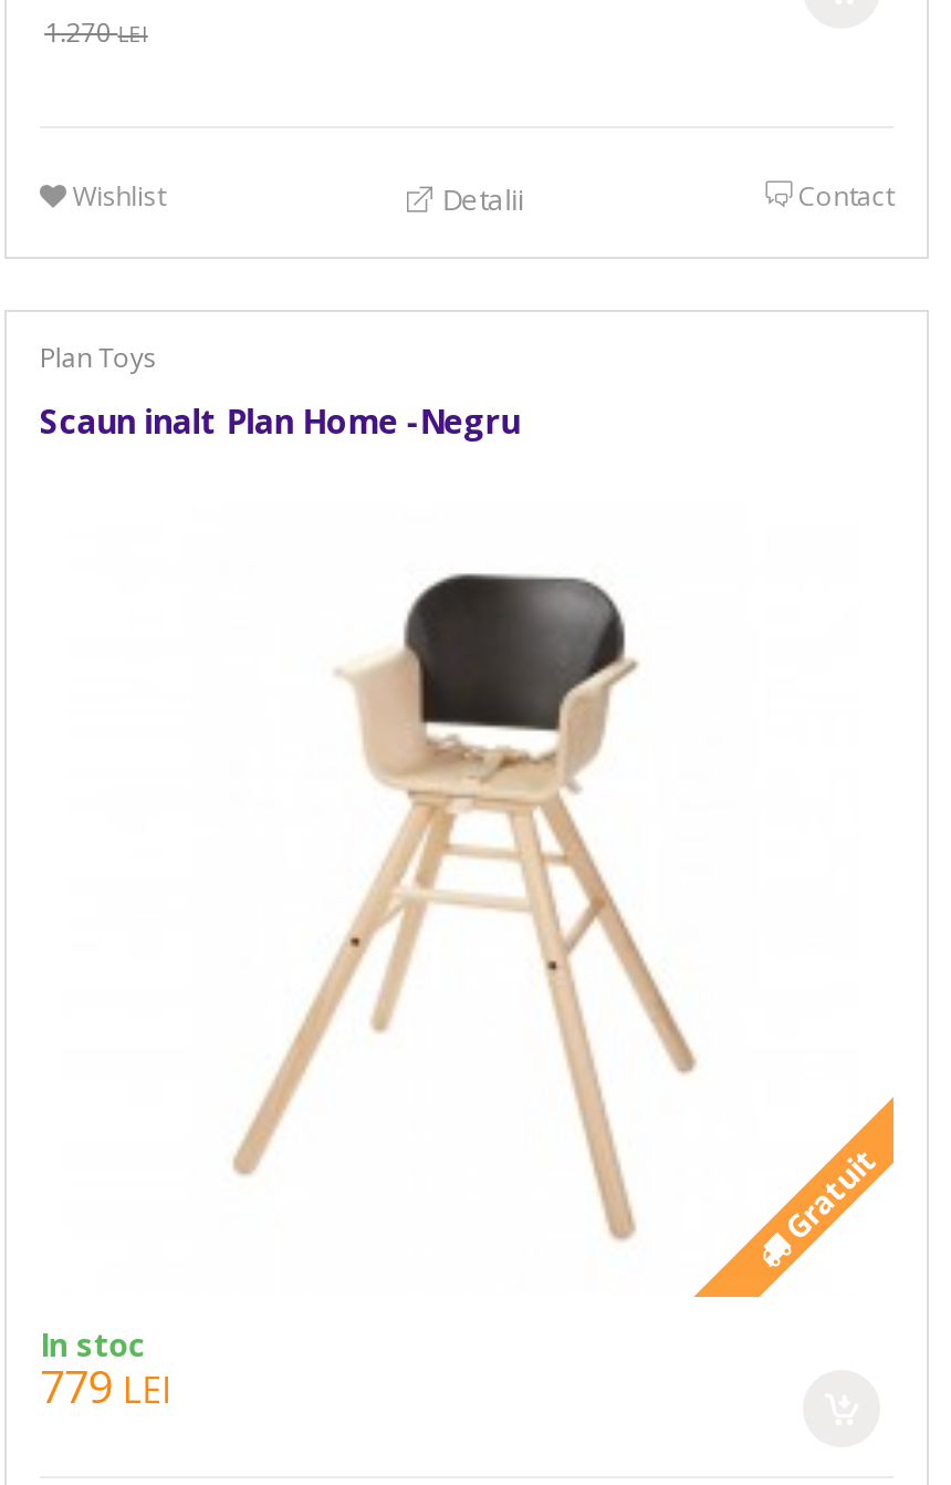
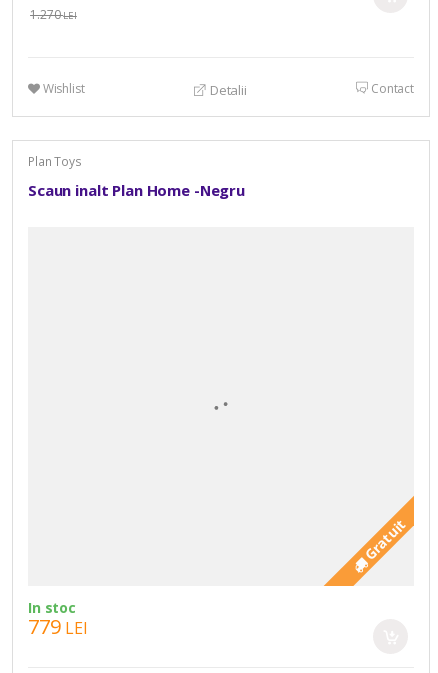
- [image]
